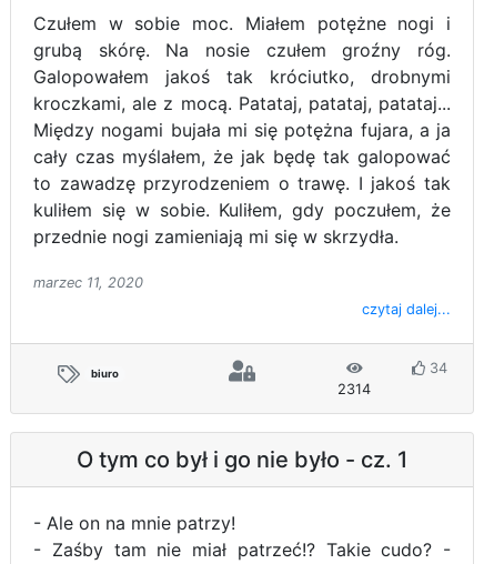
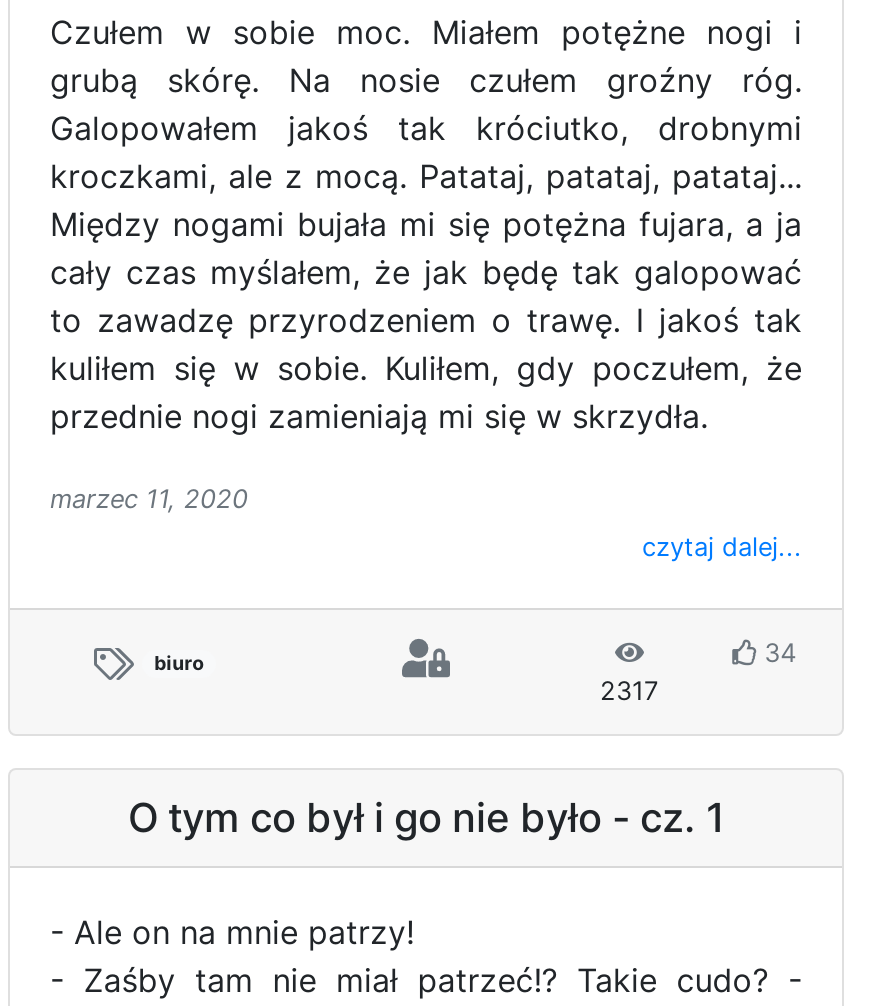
- 2314
+ 2317
